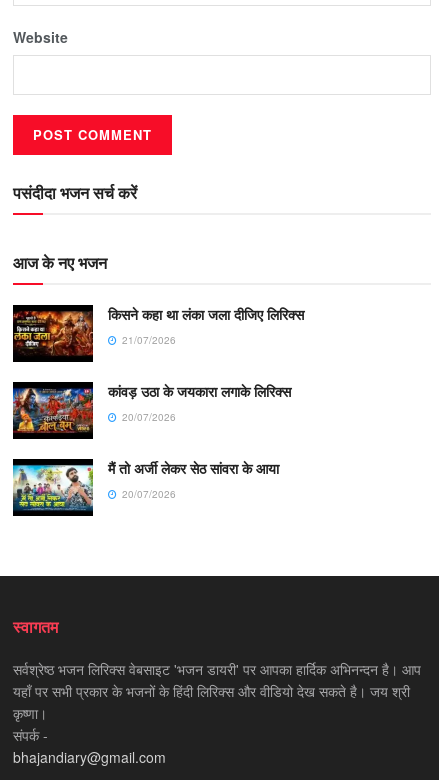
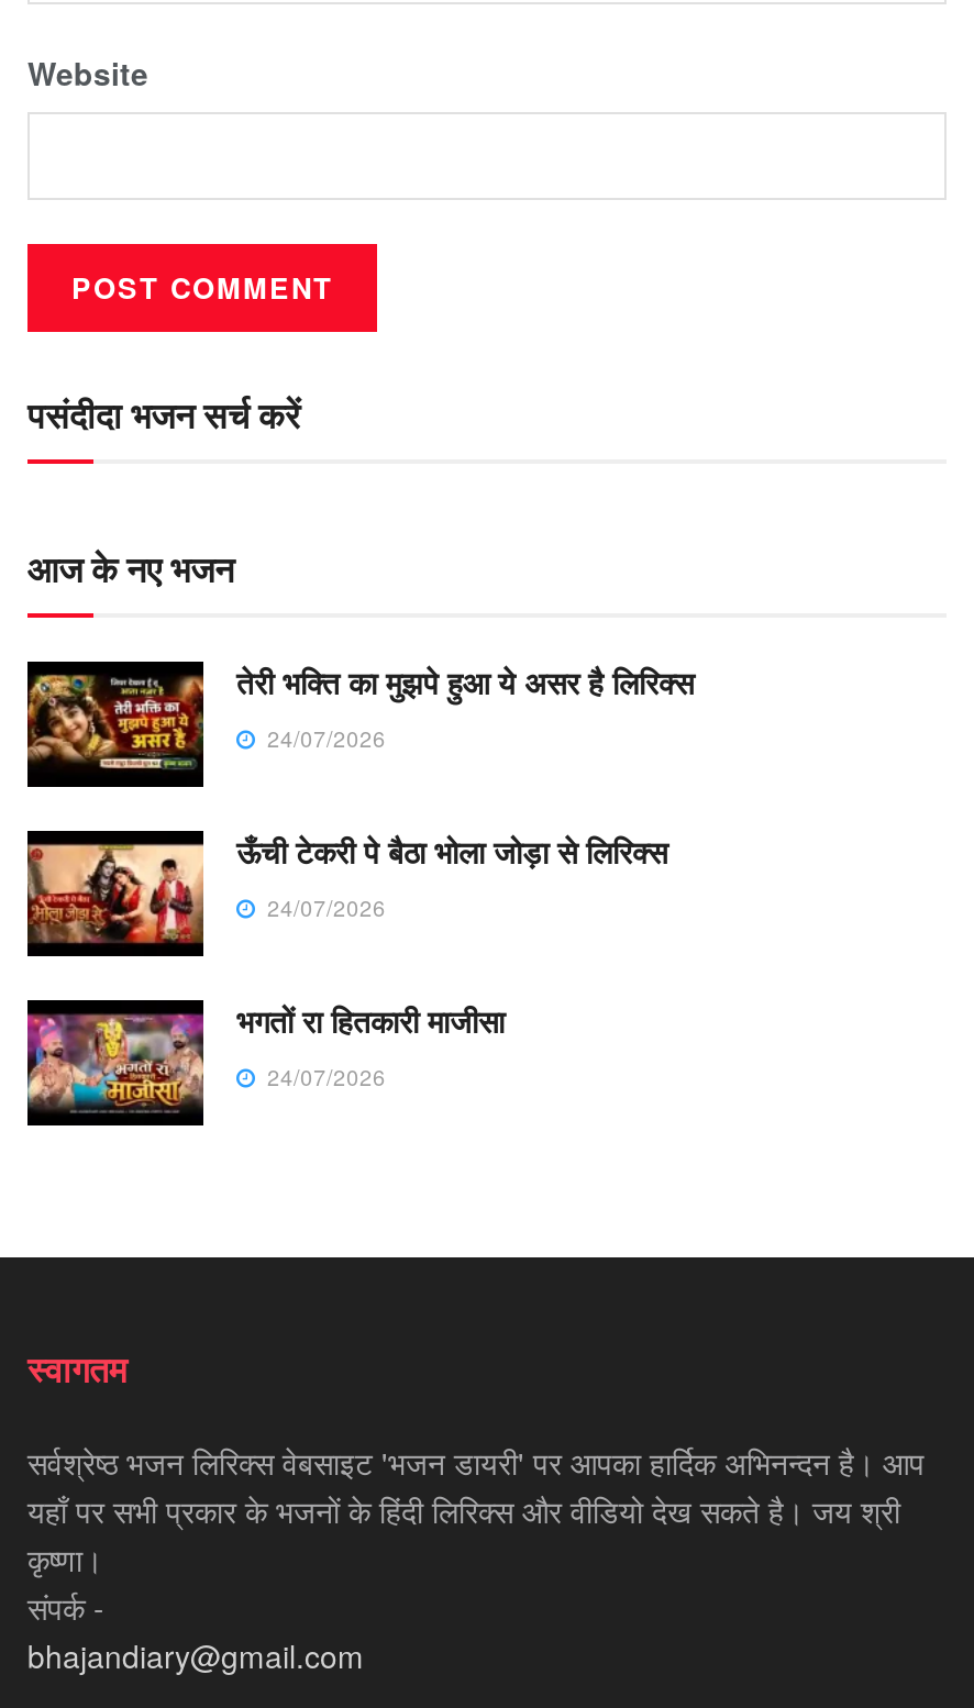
- [image]
- किसने कहा था लंका जला दीजिए लिरिक्स
- 21/07/2026
+ [image]
+ तेरी भक्ति का मुझपे हुआ ये असर है लिरिक्स
+ 24/07/2026

- [image]
- कांवड़ उठा के जयकारा लगाके लिरिक्स
- 20/07/2026
+ [image]
+ ऊँची टेकरी पे बैठा भोला जोड़ा से लिरिक्स
+ 24/07/2026

- [image]
- मैं तो अर्जी लेकर सेठ सांवरा के आया
- 20/07/2026
+ [image]
+ भगतों रा हितकारी माजीसा
+ 24/07/2026
